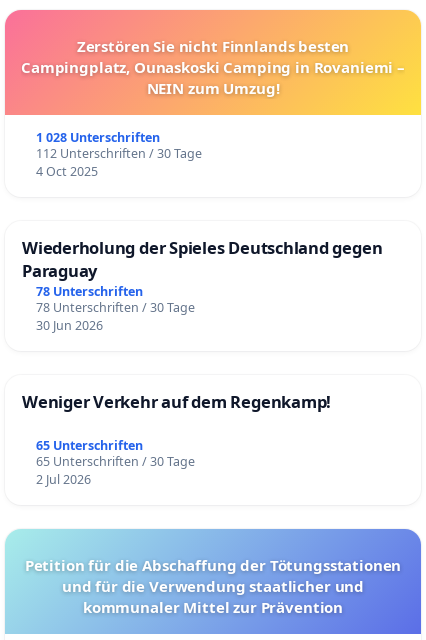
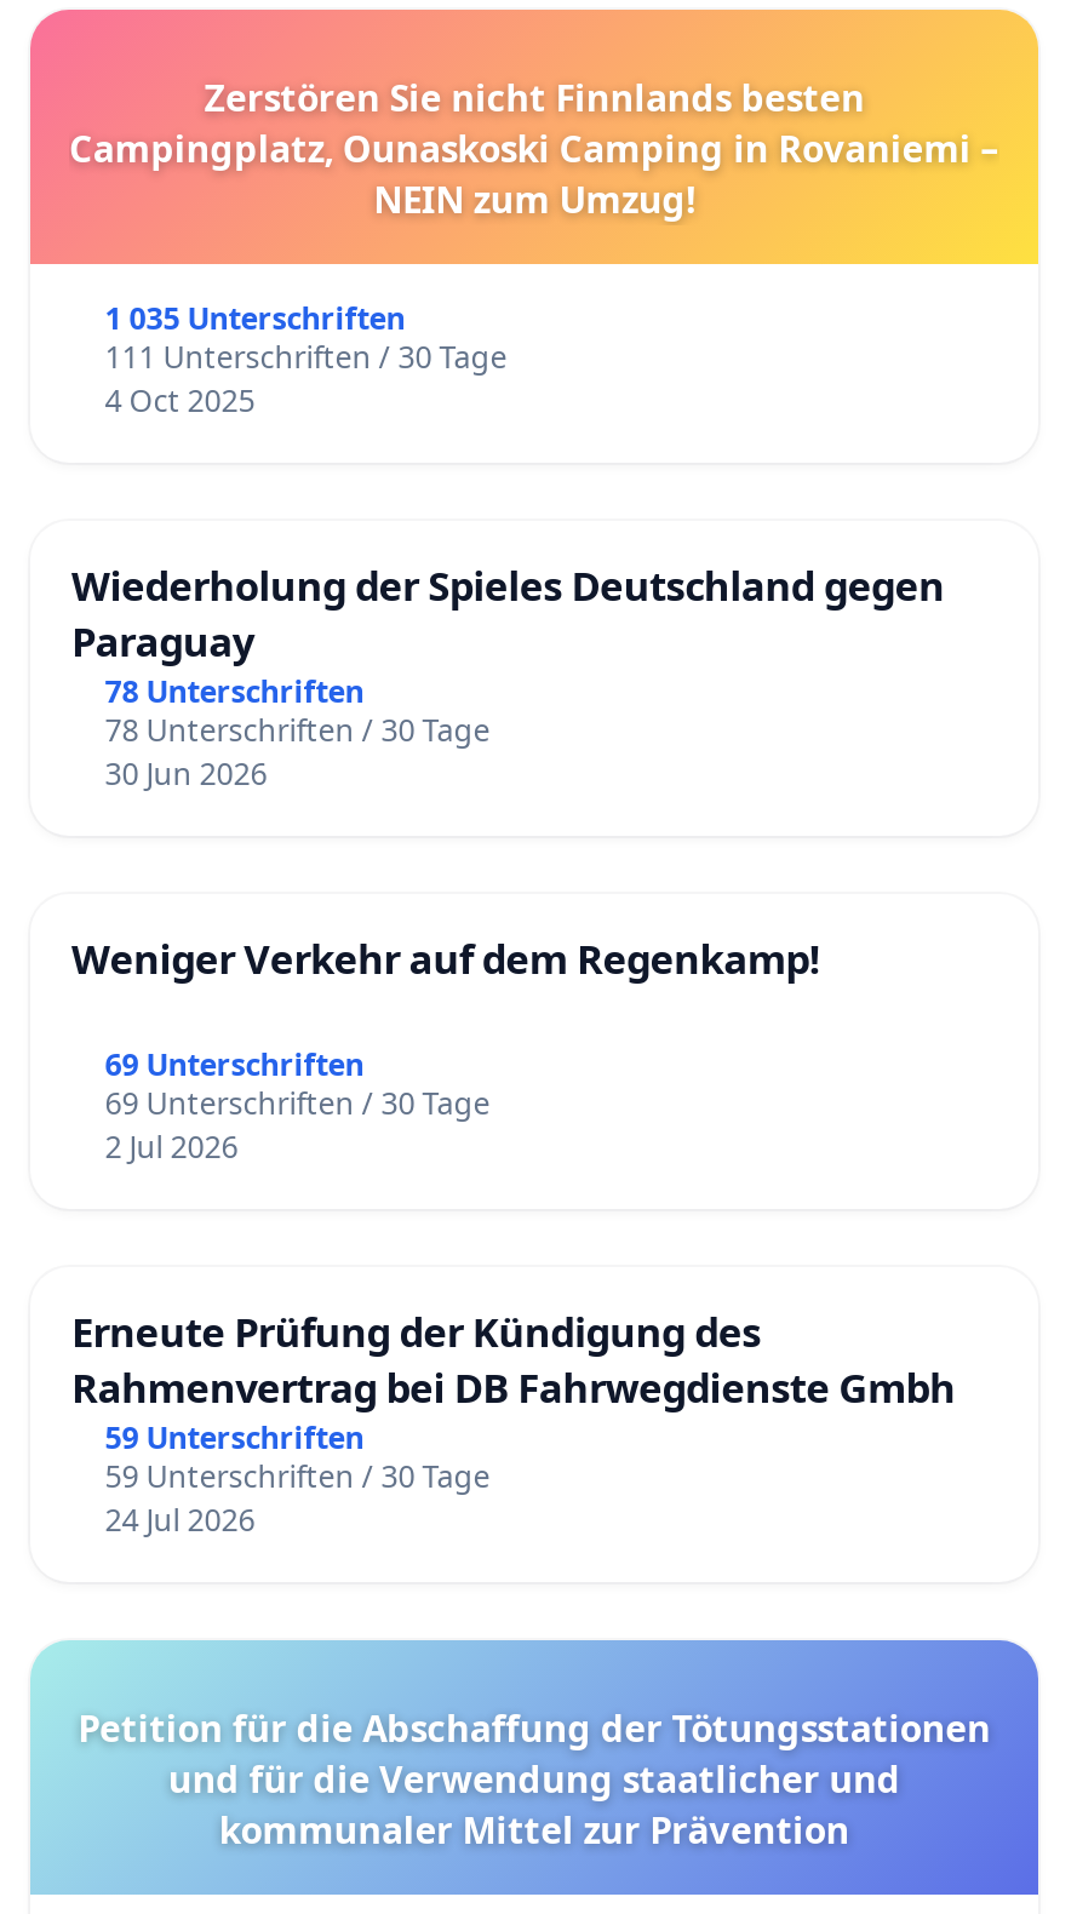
- 1 028 Unterschriften
+ 1 035 Unterschriften

- 112 Unterschriften / 30 Tage
+ 111 Unterschriften / 30 Tage

- 65 Unterschriften
+ 69 Unterschriften

- 65 Unterschriften / 30 Tage
+ 69 Unterschriften / 30 Tage

+ Erneute Prüfung der Kündigung des
+ Rahmenvertrag bei DB Fahrwegdienste Gmbh
+ 59 Unterschriften
+ 59 Unterschriften / 30 Tage
+ 24 Jul 2026
